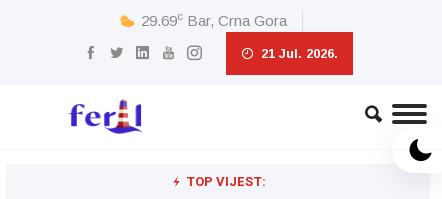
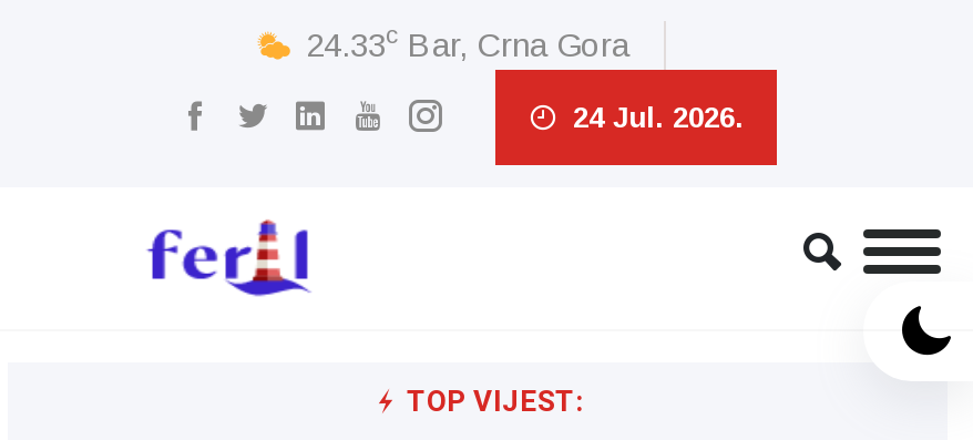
- 29.69c Bar, Crna Gora
+ 24.33c Bar, Crna Gora

- 21 Jul. 2026.
+ 24 Jul. 2026.
